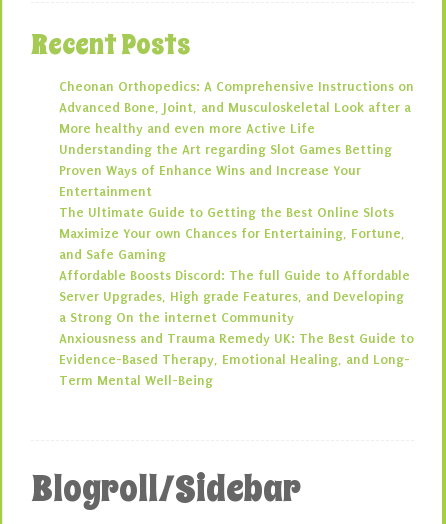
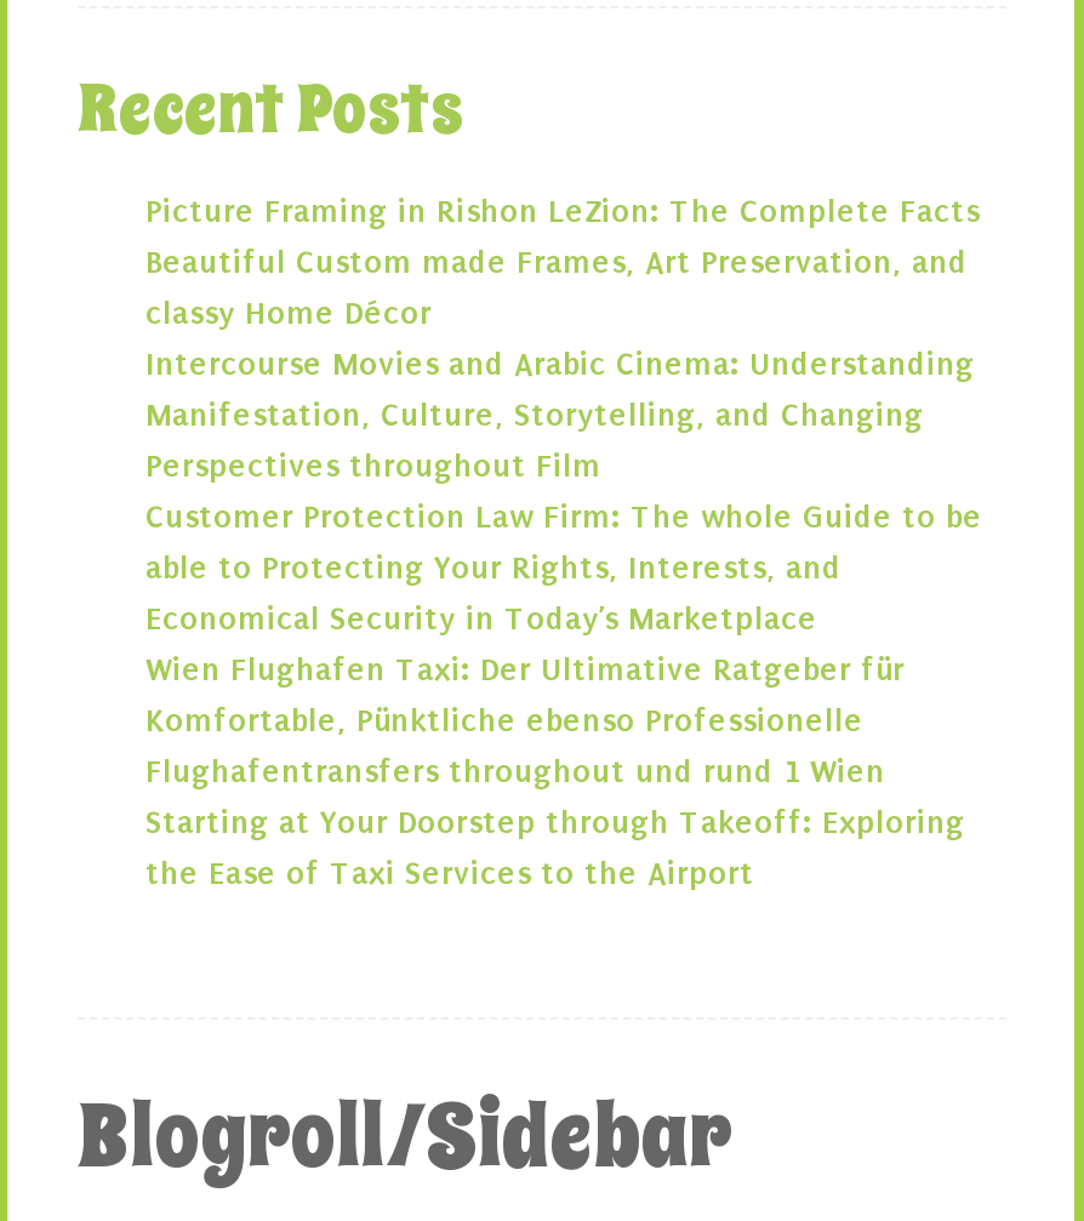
- Cheonan Orthopedics: A Comprehensive Instructions on
- Advanced Bone, Joint, and Musculoskeletal Look after a
- More healthy and even more Active Life
- Understanding the Art regarding Slot Games Betting
- Proven Ways of Enhance Wins and Increase Your
- Entertainment
- The Ultimate Guide to Getting the Best Online Slots
- Maximize Your own Chances for Entertaining, Fortune,
- and Safe Gaming
- Affordable Boosts Discord: The full Guide to Affordable
- Server Upgrades, High grade Features, and Developing
- a Strong On the internet Community
- Anxiousness and Trauma Remedy UK: The Best Guide to
- Evidence-Based Therapy, Emotional Healing, and Long-
- Term Mental Well-Being
+ Picture Framing in Rishon LeZion: The Complete Facts
+ Beautiful Custom made Frames, Art Preservation, and
+ classy Home Décor
+ Intercourse Movies and Arabic Cinema: Understanding
+ Manifestation, Culture, Storytelling, and Changing
+ Perspectives throughout Film
+ Customer Protection Law Firm: The whole Guide to be
+ able to Protecting Your Rights, Interests, and
+ Economical Security in Today’s Marketplace
+ Wien Flughafen Taxi: Der Ultimative Ratgeber für
+ Komfortable, Pünktliche ebenso Professionelle
+ Flughafentransfers throughout und rund 1 Wien
+ Starting at Your Doorstep through Takeoff: Exploring
+ the Ease of Taxi Services to the Airport
